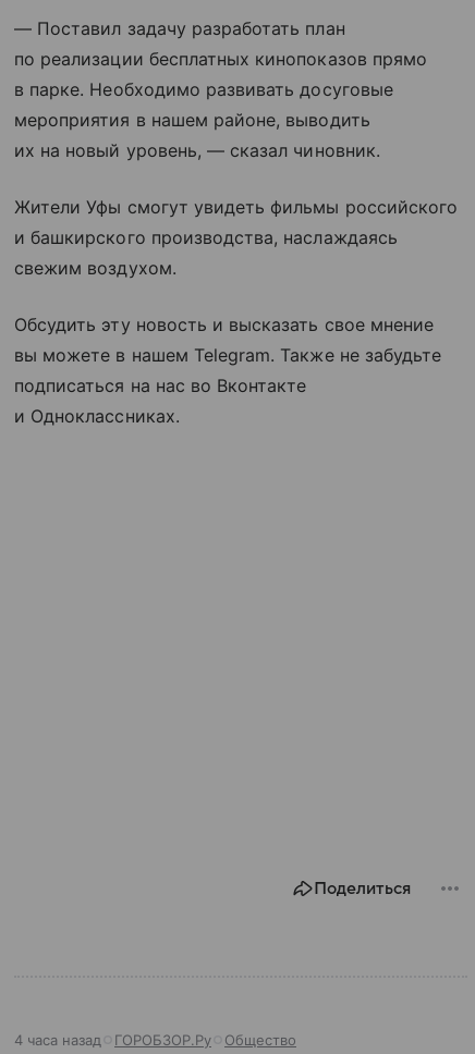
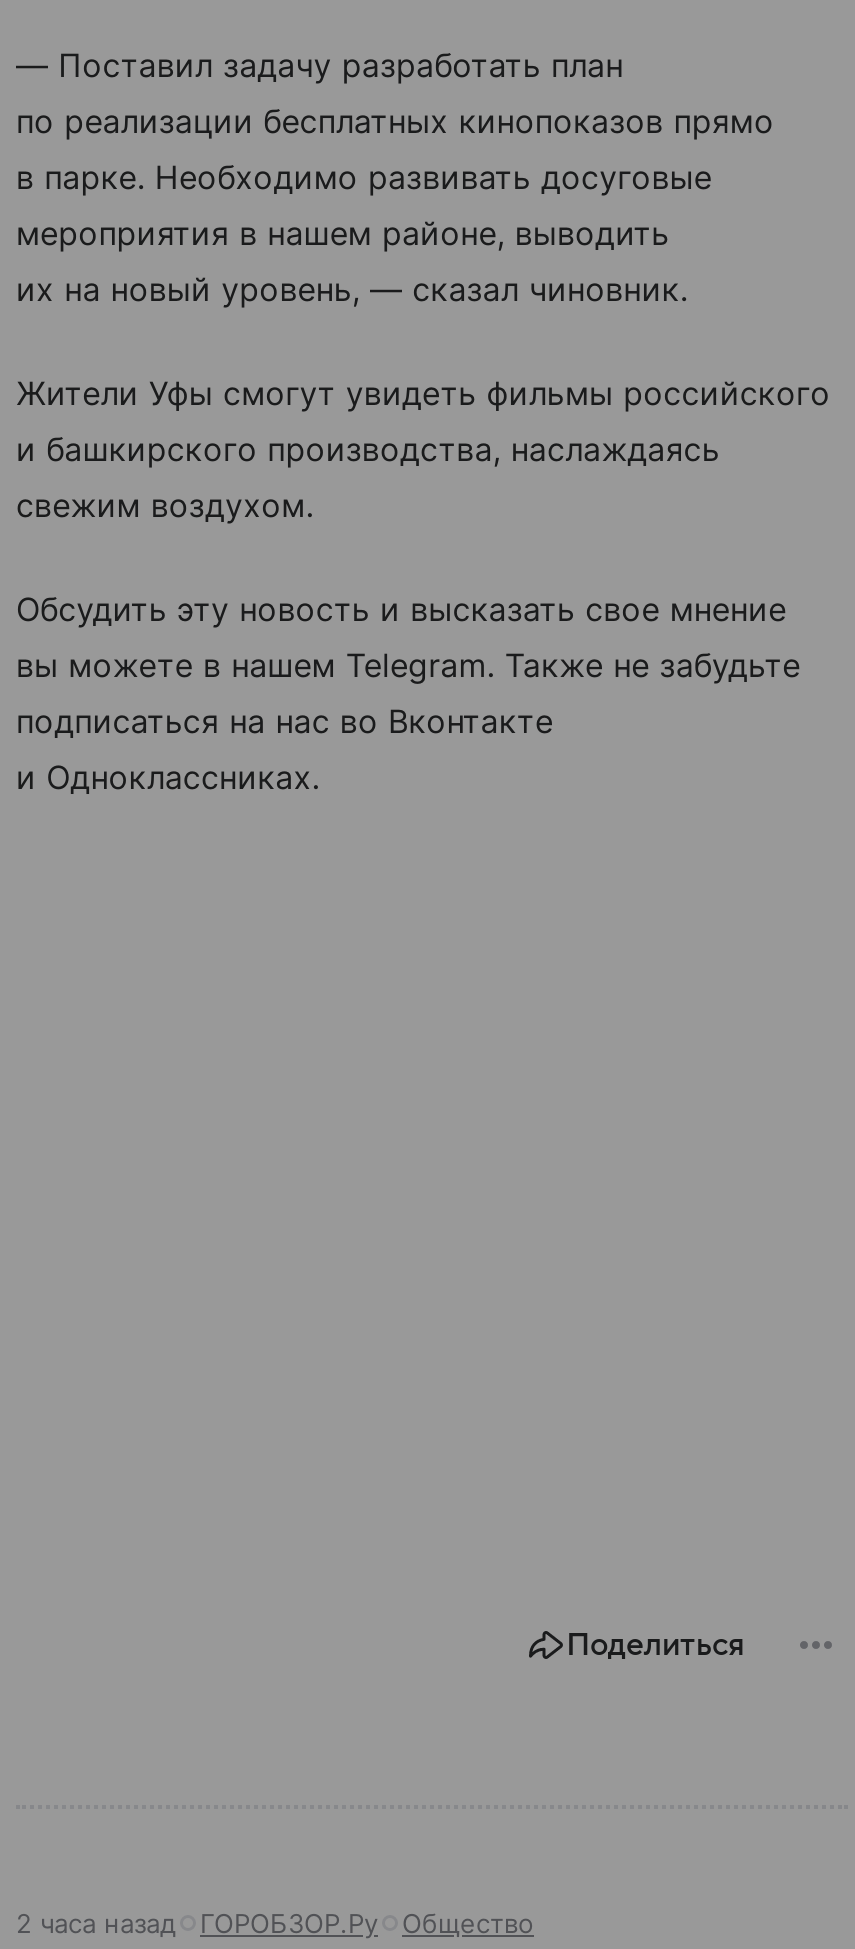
- 4 часа назад ГОРОБЗОР.Ру Общество
+ 2 часа назад ГОРОБЗОР.Ру Общество
